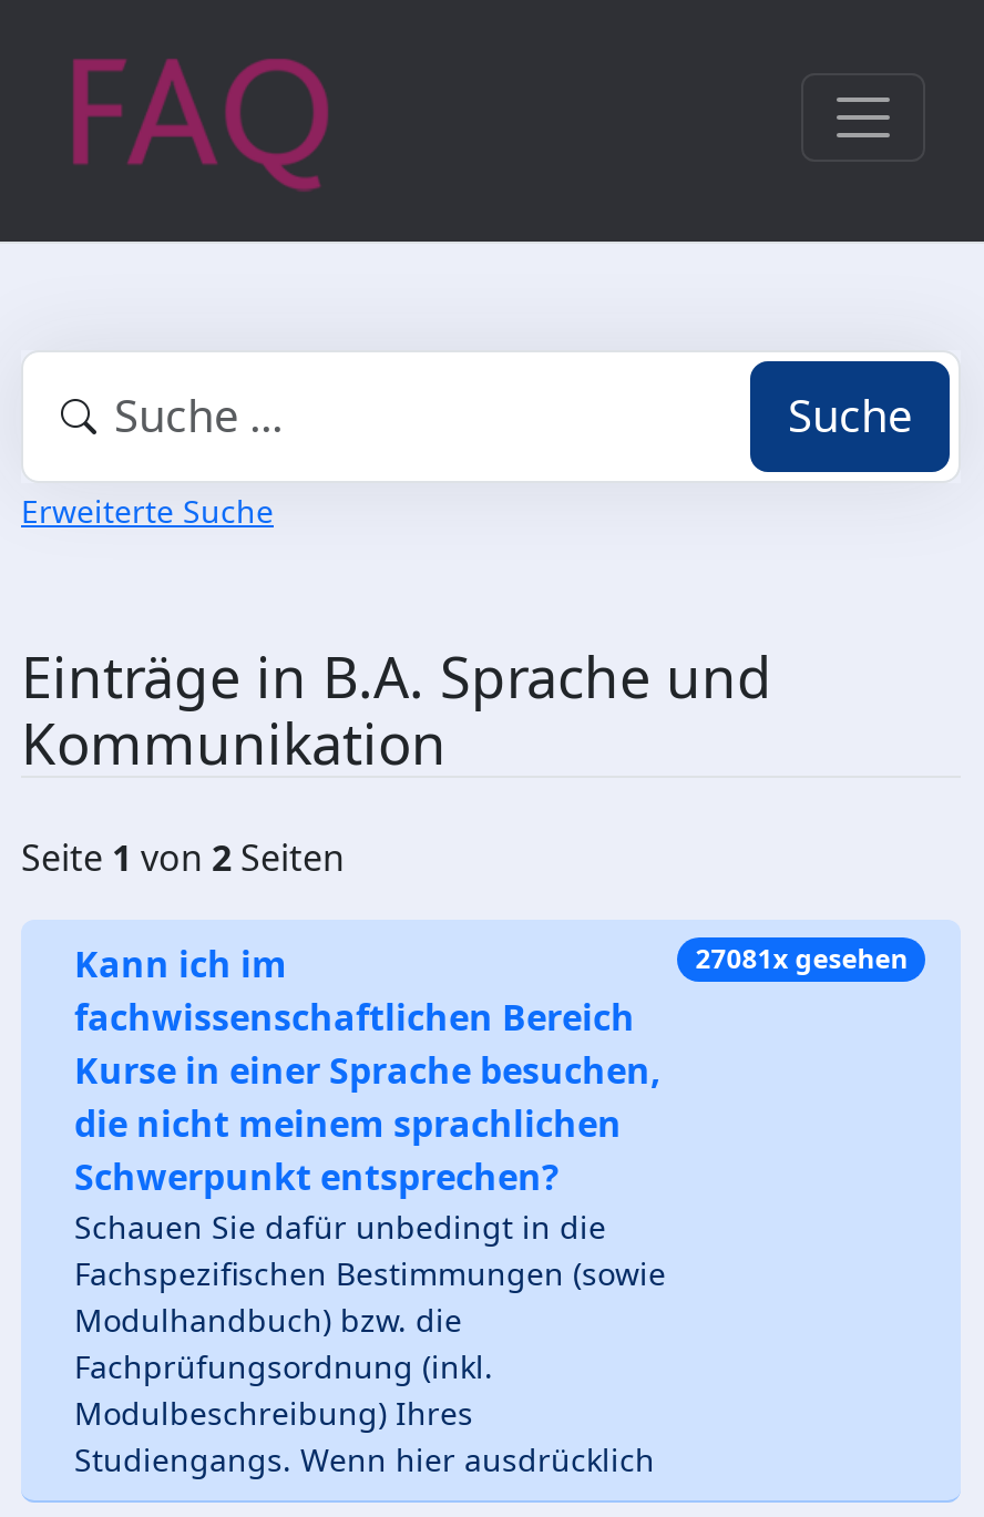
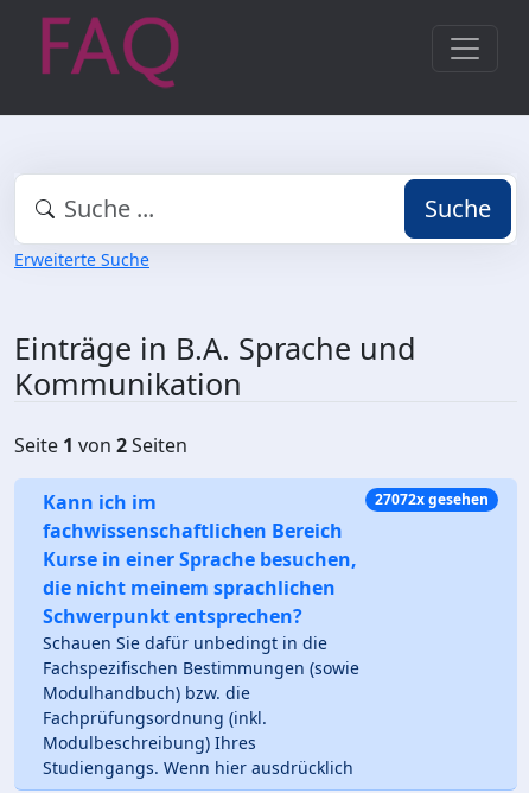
- 27081x gesehen
+ 27072x gesehen
